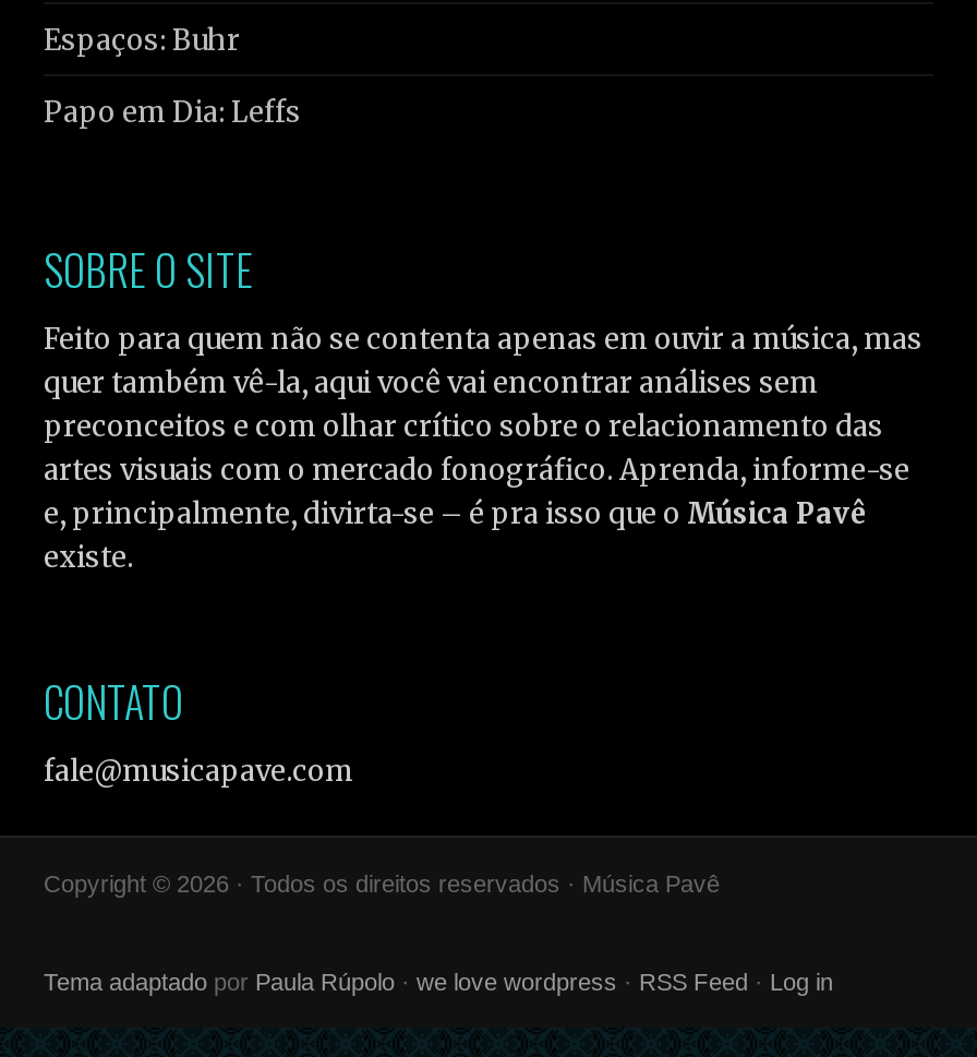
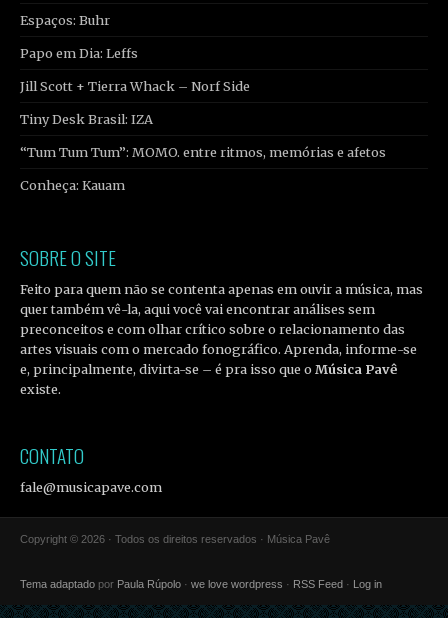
+ Jill Scott + Tierra Whack – Norf Side
+ Tiny Desk Brasil: IZA
+ “Tum Tum Tum”: MOMO. entre ritmos, memórias e afetos
+ Conheça: Kauam
